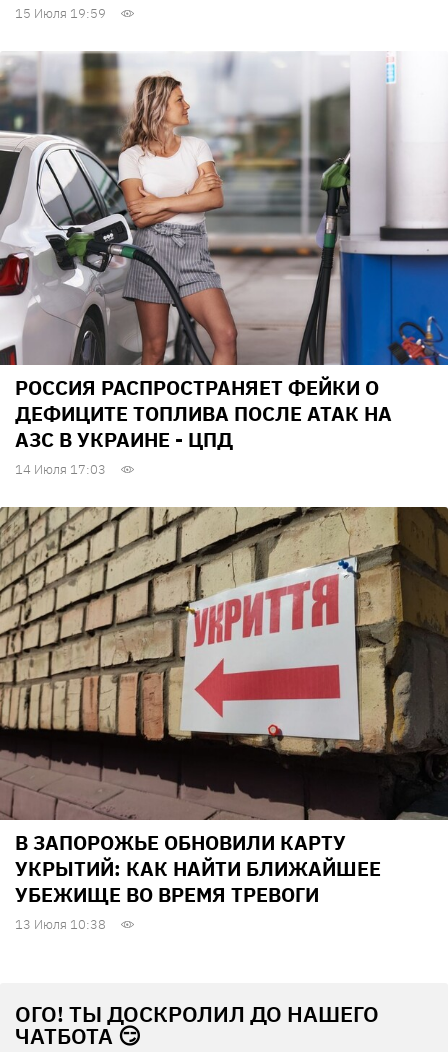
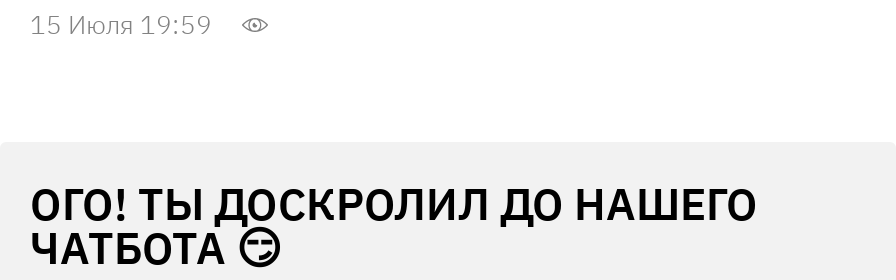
- [image]
- РОССИЯ РАСПРОСТРАНЯЕТ ФЕЙКИ О
- ДЕФИЦИТЕ ТОПЛИВА ПОСЛЕ АТАК НА
- АЗС В УКРАИНЕ - ЦПД
- 14 Июля 17:03

- [image]
- В ЗАПОРОЖЬЕ ОБНОВИЛИ КАРТУ
- УКРЫТИЙ: КАК НАЙТИ БЛИЖАЙШЕЕ
- УБЕЖИЩЕ ВО ВРЕМЯ ТРЕВОГИ
- 13 Июля 10:38
